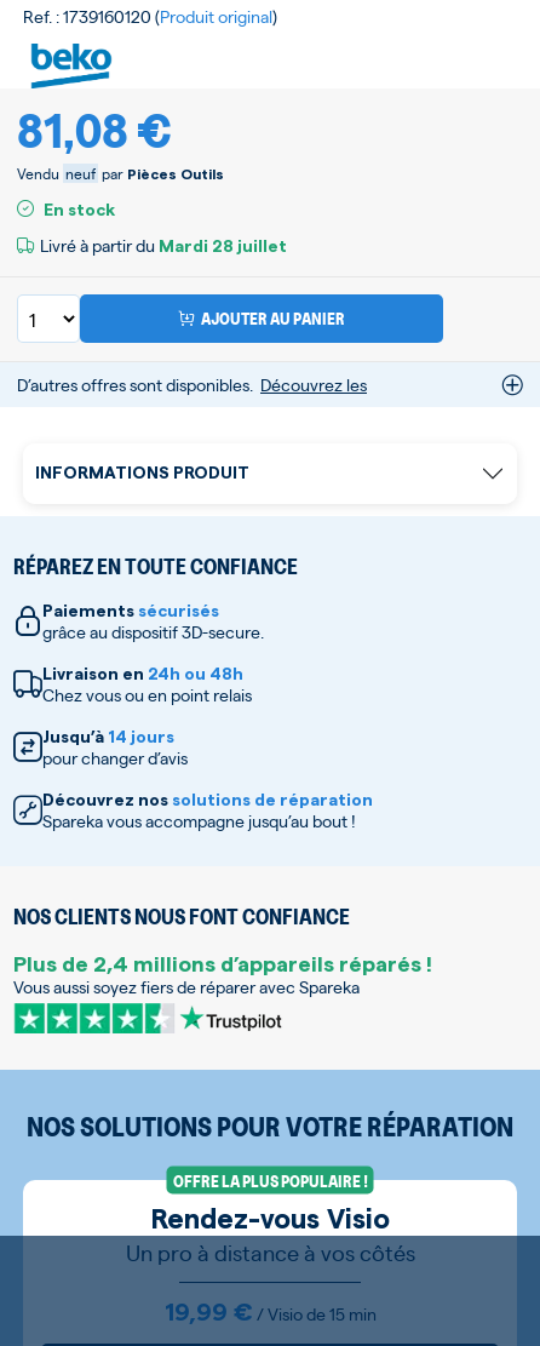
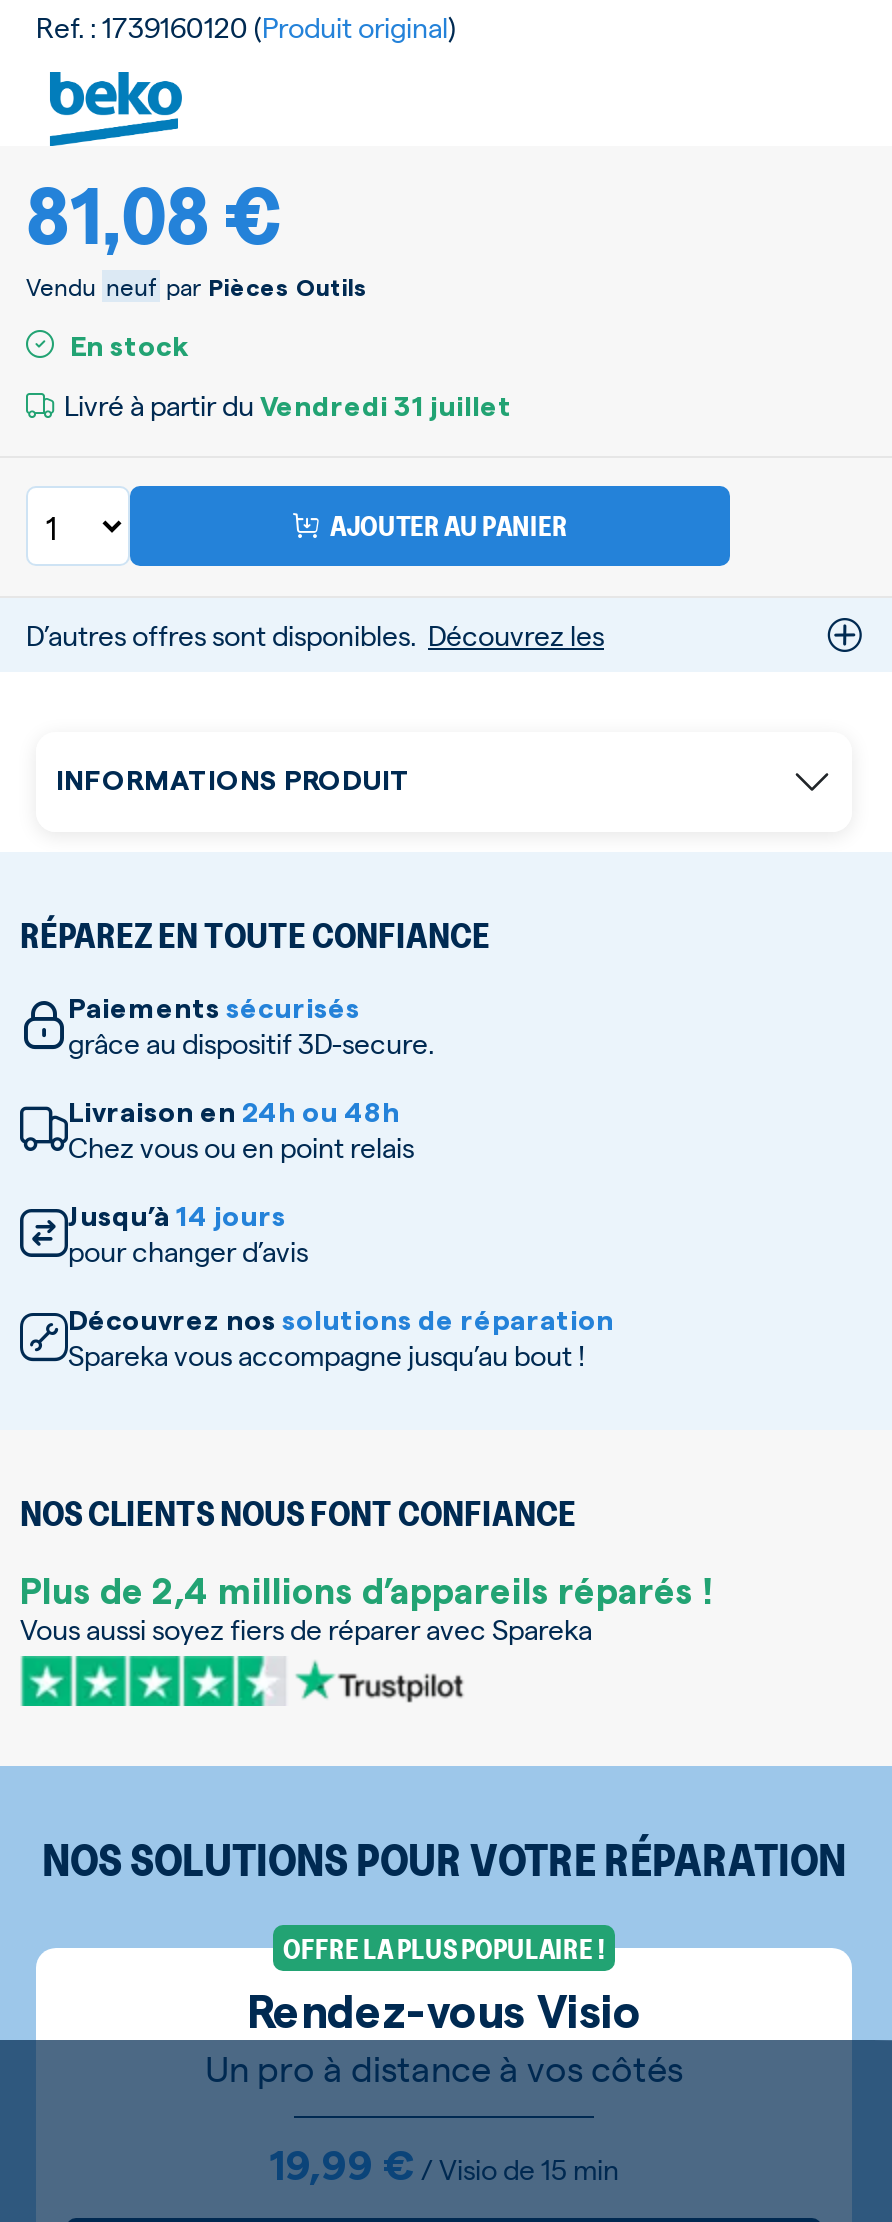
- Livré à partir du Mardi 28 juillet
+ Livré à partir du Vendredi 31 juillet
